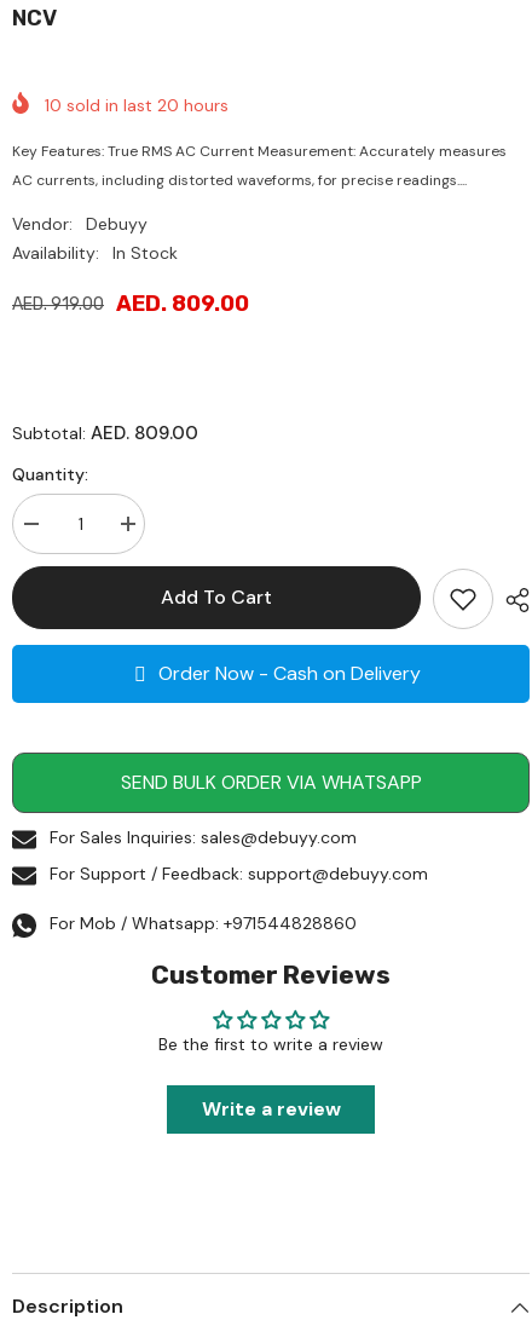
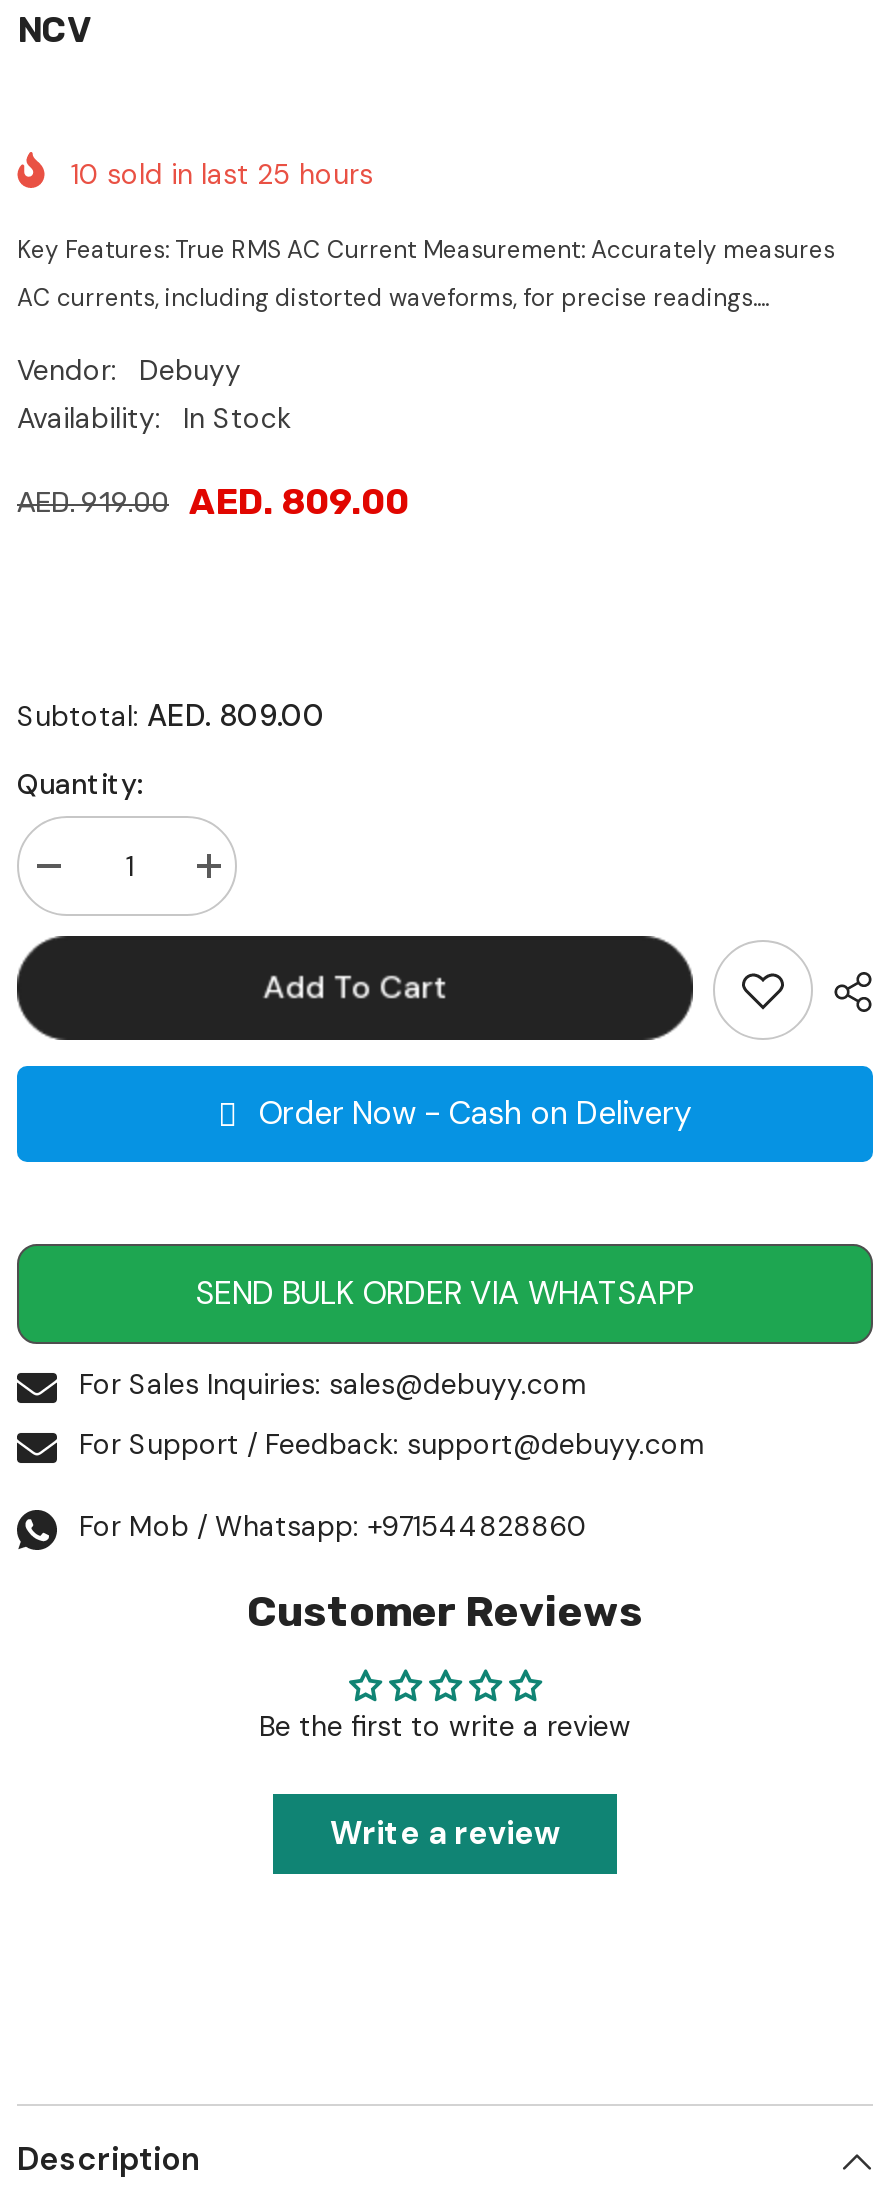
- 10 sold in last 20 hours
+ 10 sold in last 25 hours
